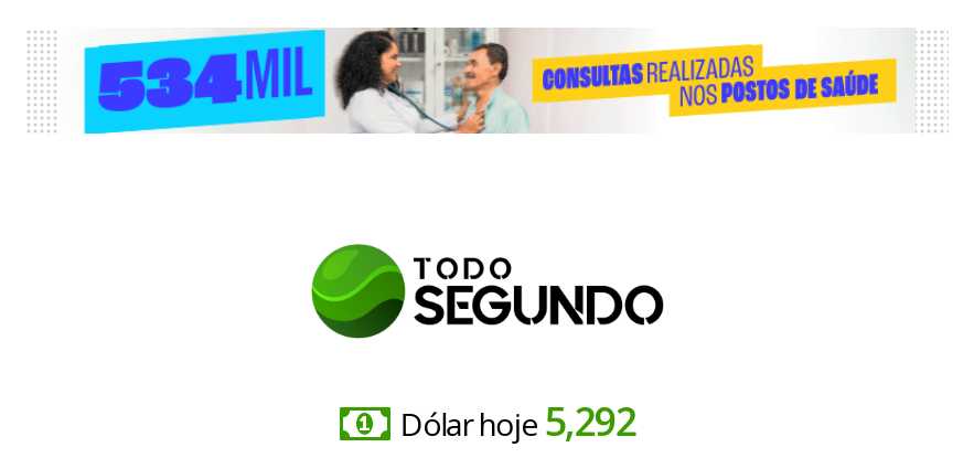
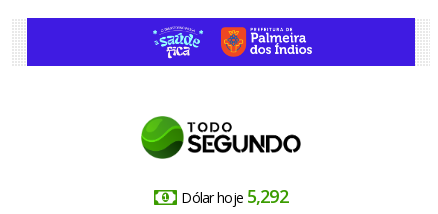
- [image]
+ [image]
